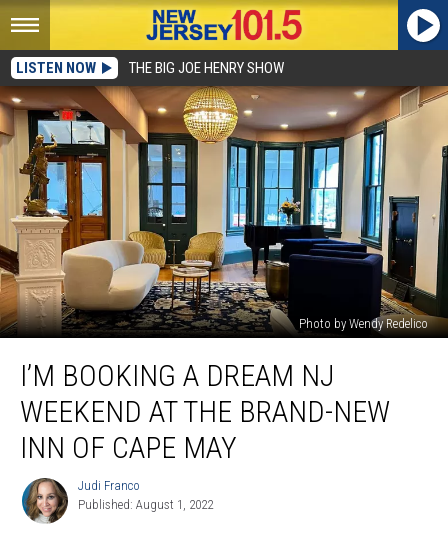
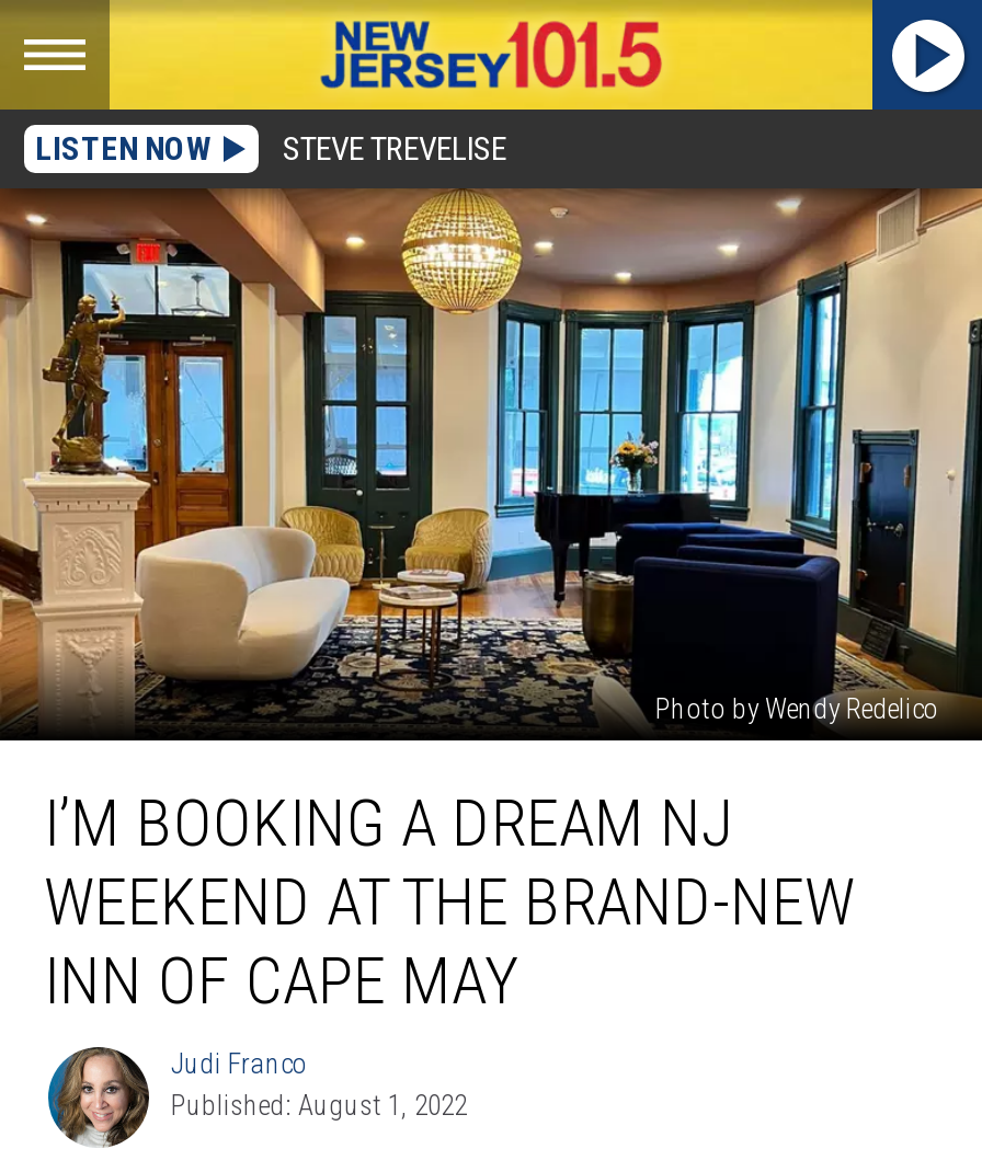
- THE BIG JOE HENRY SHOW
+ STEVE TREVELISE
